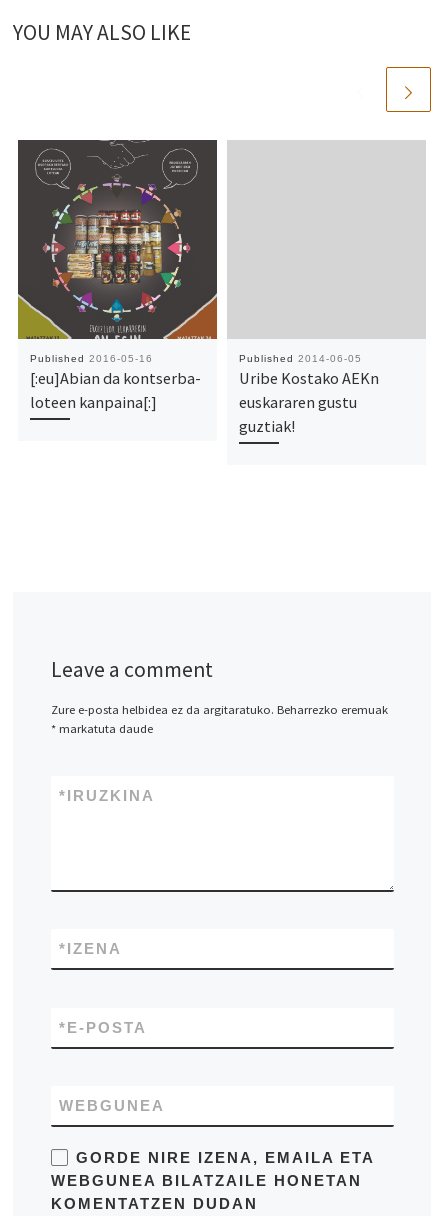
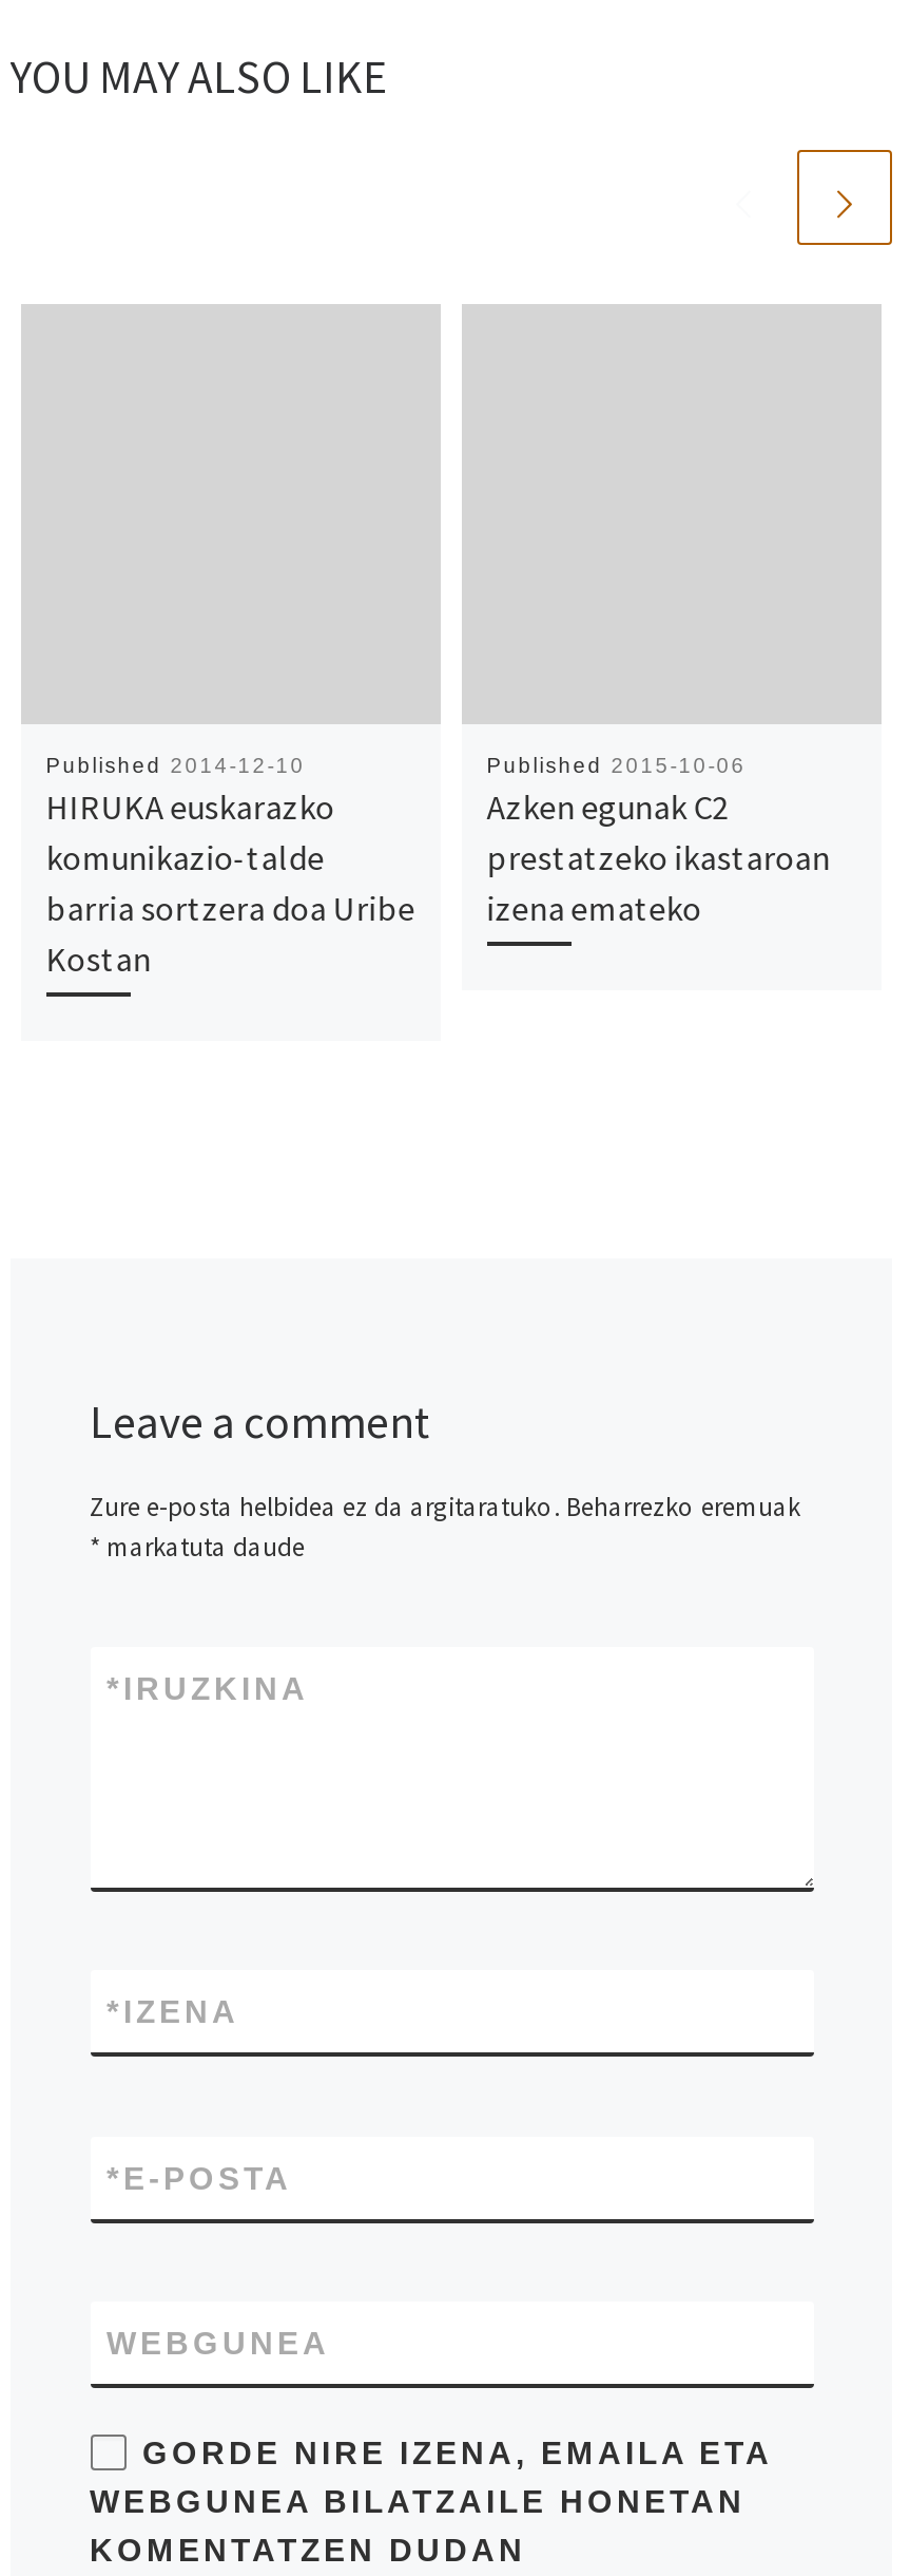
- [image]

- Published 2016-05-16
- [:eu]Abian da kontserba-
- loteen kanpaina[:]
+ Published 2014-12-10
+ HIRUKA euskarazko
+ komunikazio-talde
+ barria sortzera doa Uribe
+ Kostan

- Published 2014-06-05
- Uribe Kostako AEKn
- euskararen gustu
- guztiak!
+ Published 2015-10-06
+ Azken egunak C2
+ prestatzeko ikastaroan
+ izena emateko
